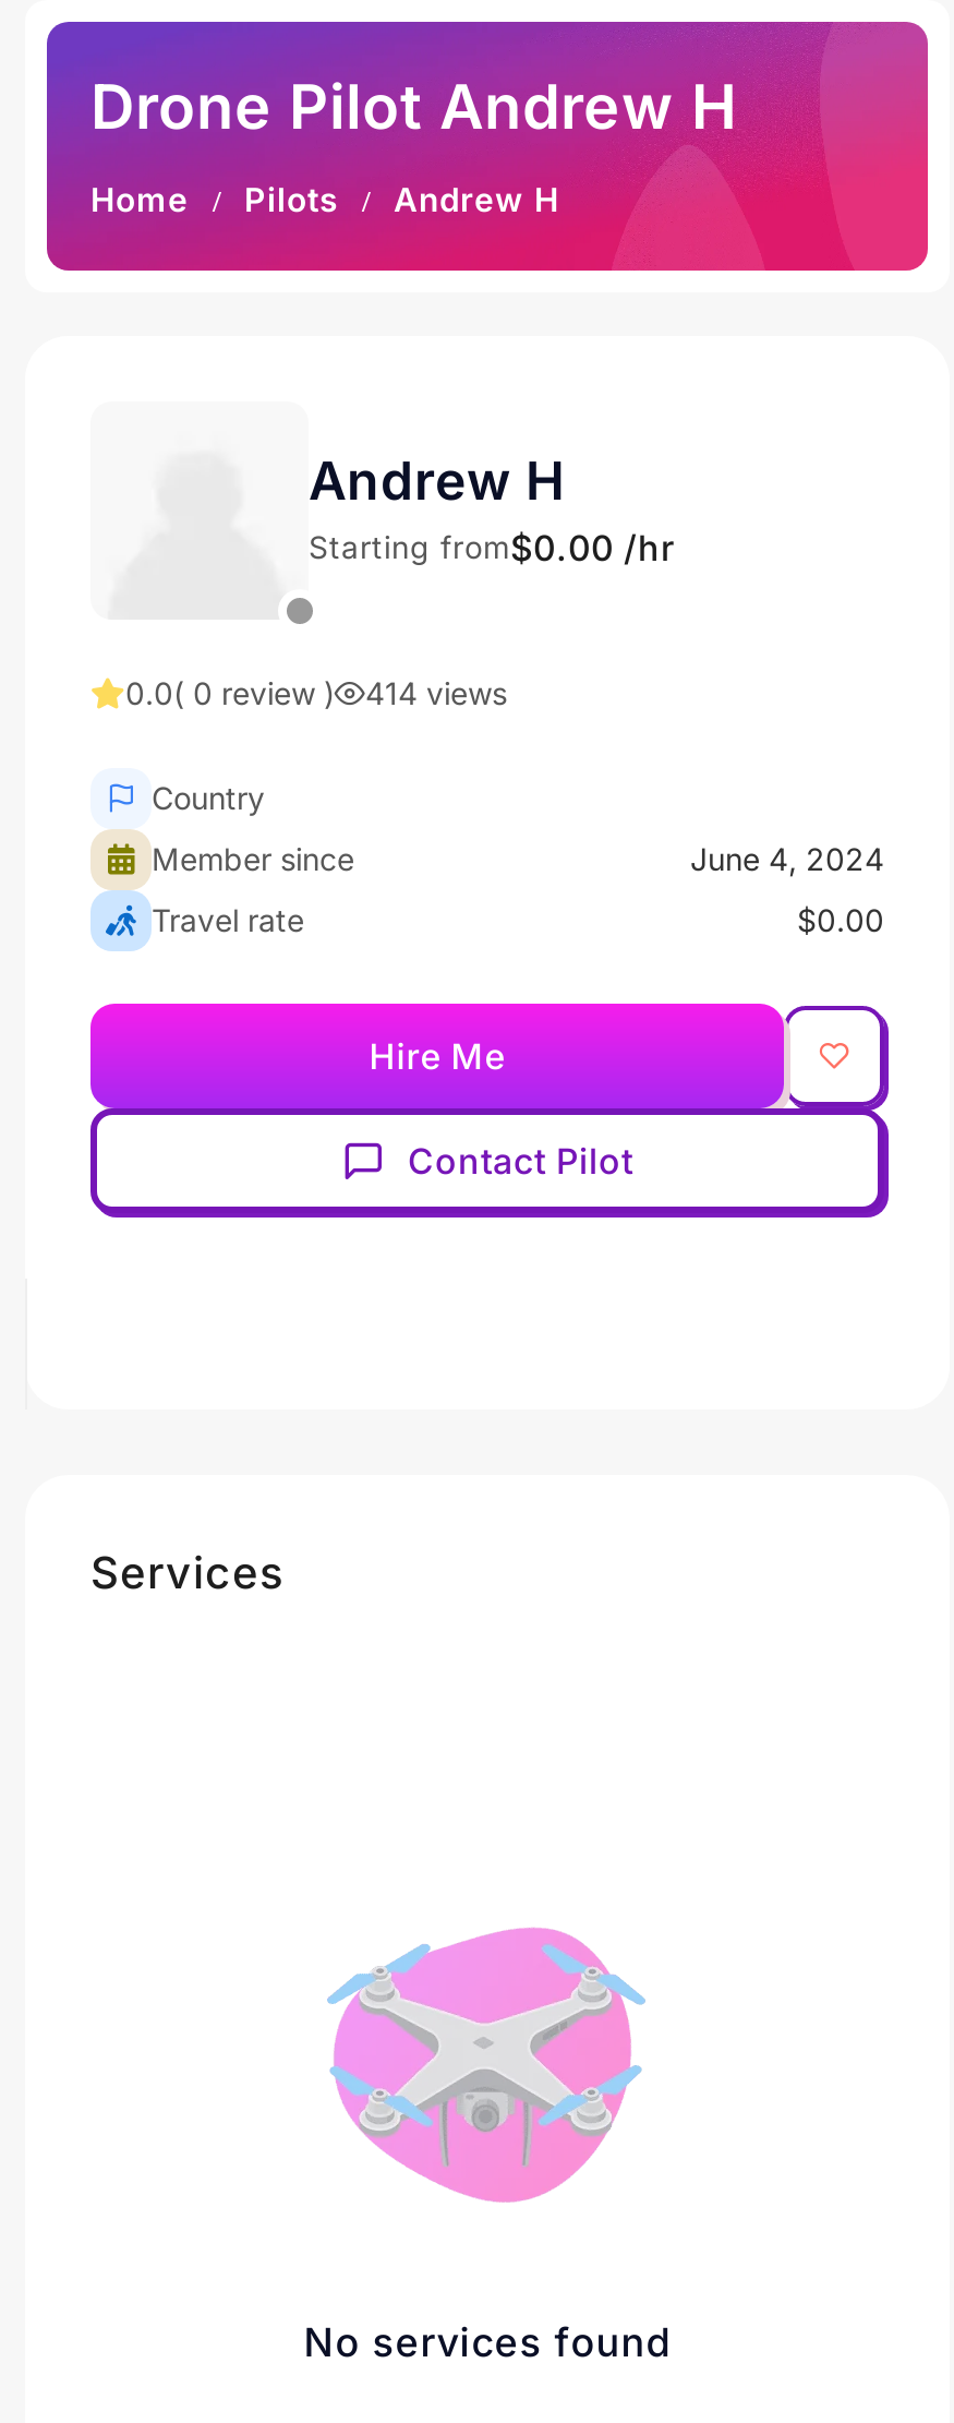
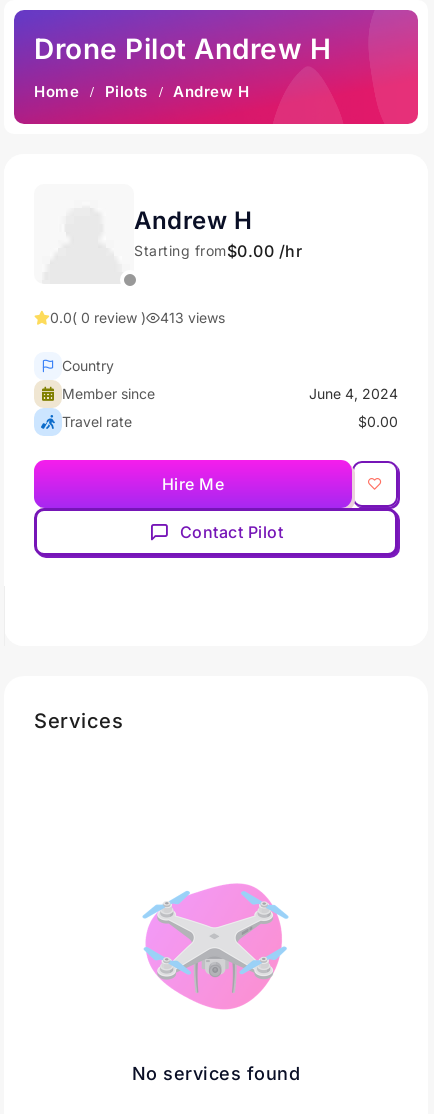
- 0.0( 0 review ) 414 views
+ 0.0( 0 review ) 413 views
